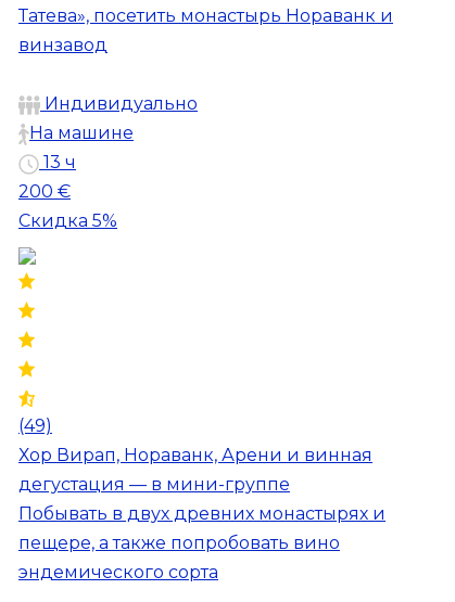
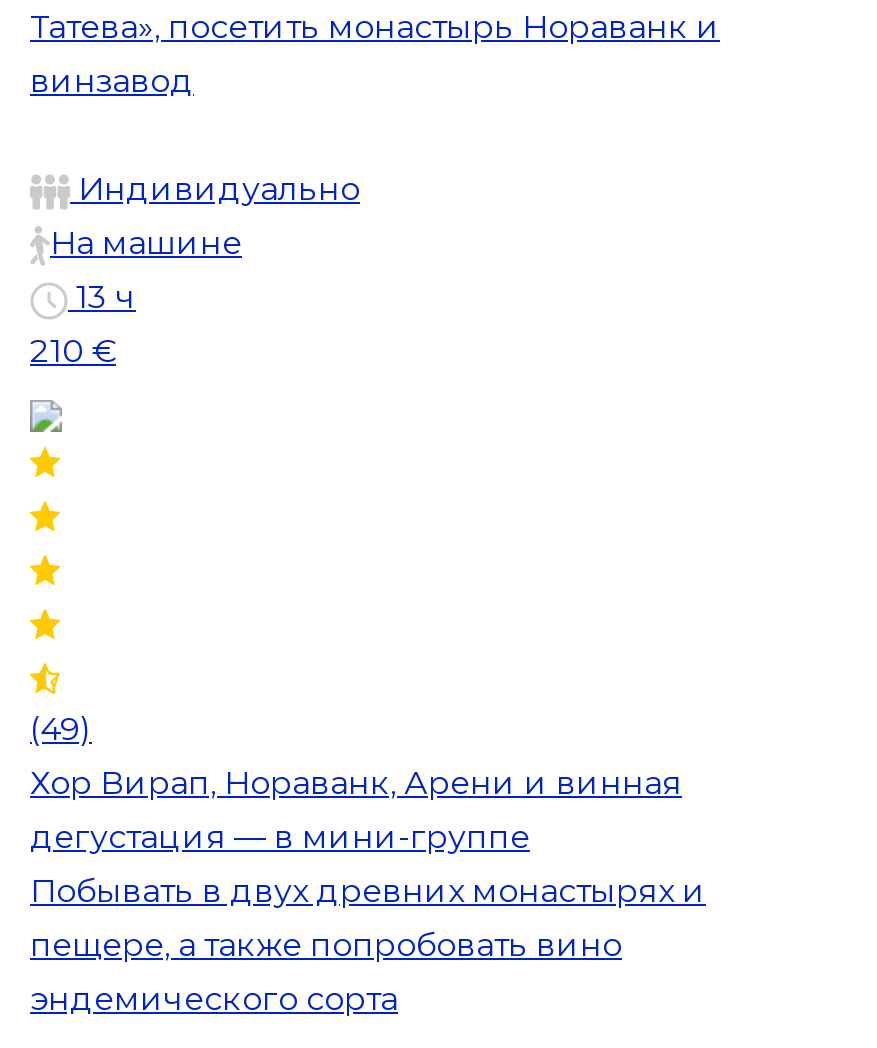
- 200 €
- Скидка 5%
+ 210 €
